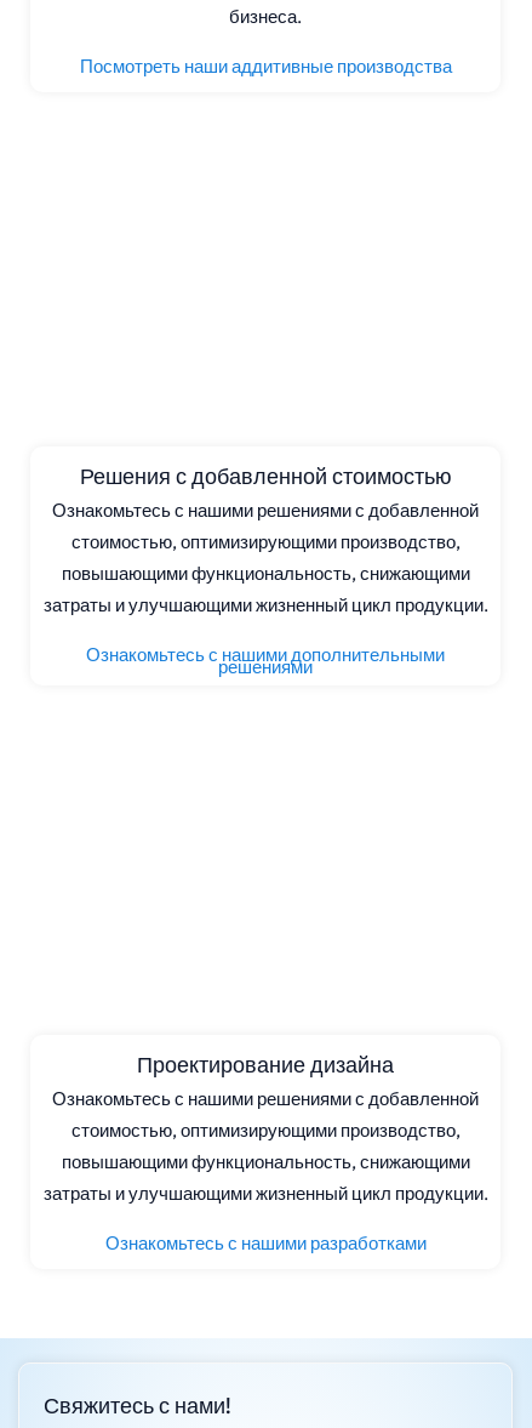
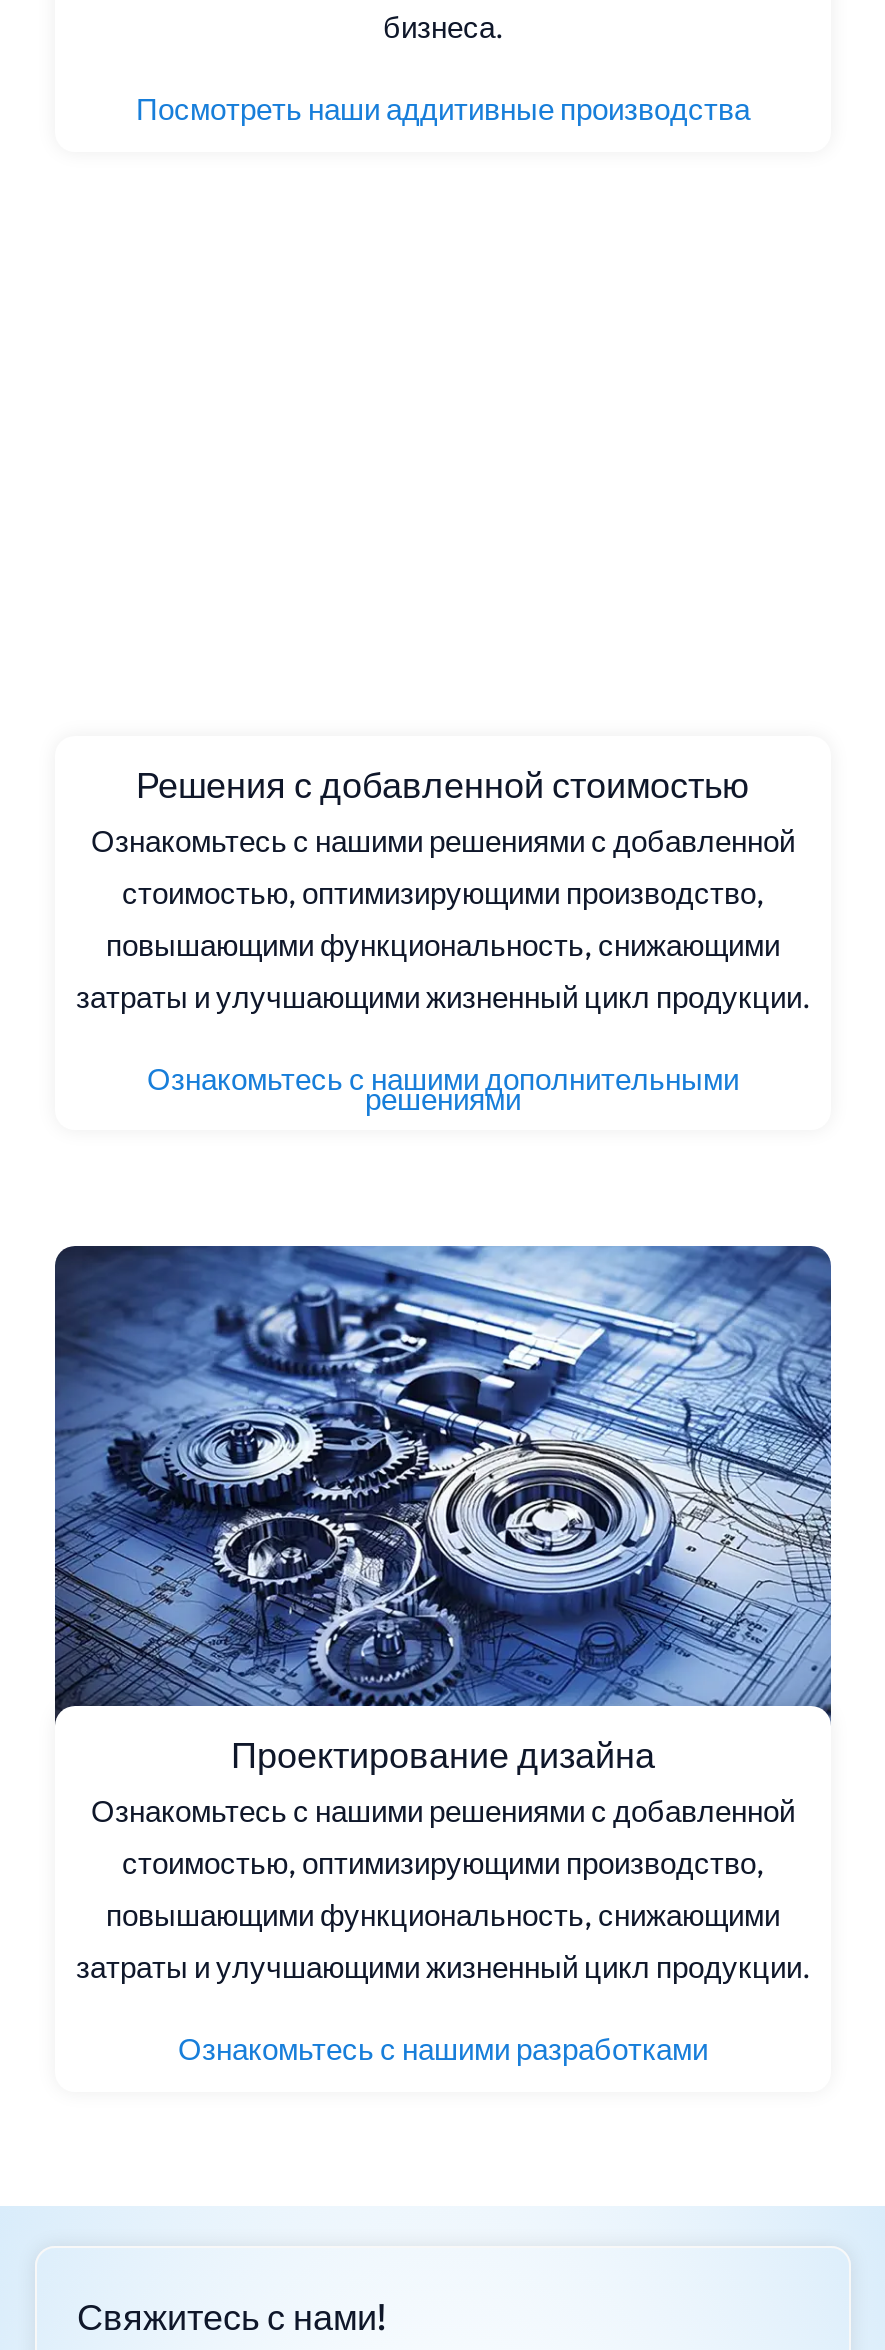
+ [image]
